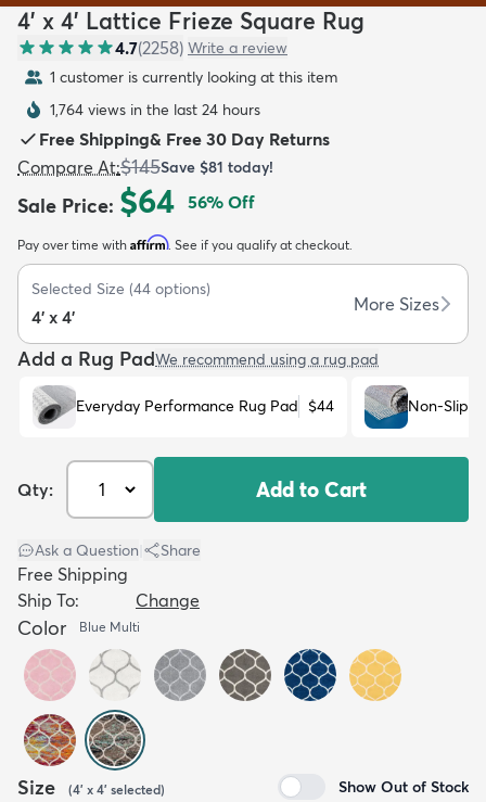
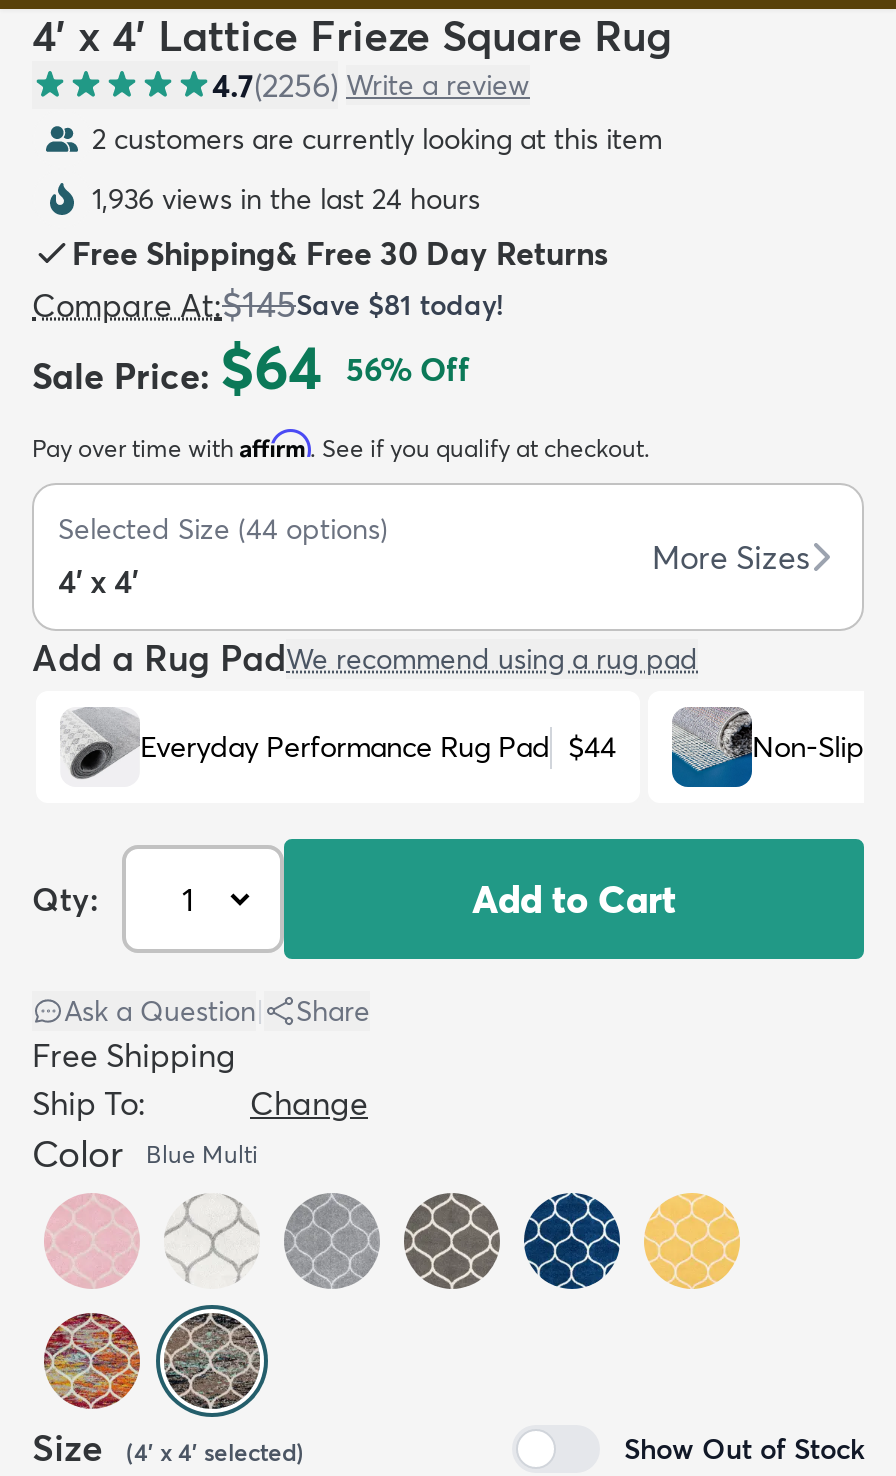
- 4.7(2258) Write a review
+ 4.7(2256) Write a review

- 1 customer is currently looking at this item
+ 2 customers are currently looking at this item

- 1,764 views in the last 24 hours
+ 1,936 views in the last 24 hours
